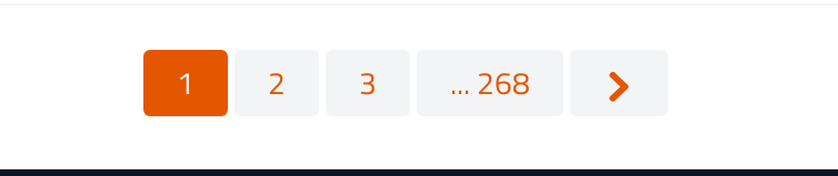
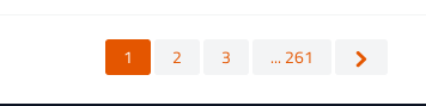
- 1 2 3 ... 268
+ 1 2 3 ... 261
